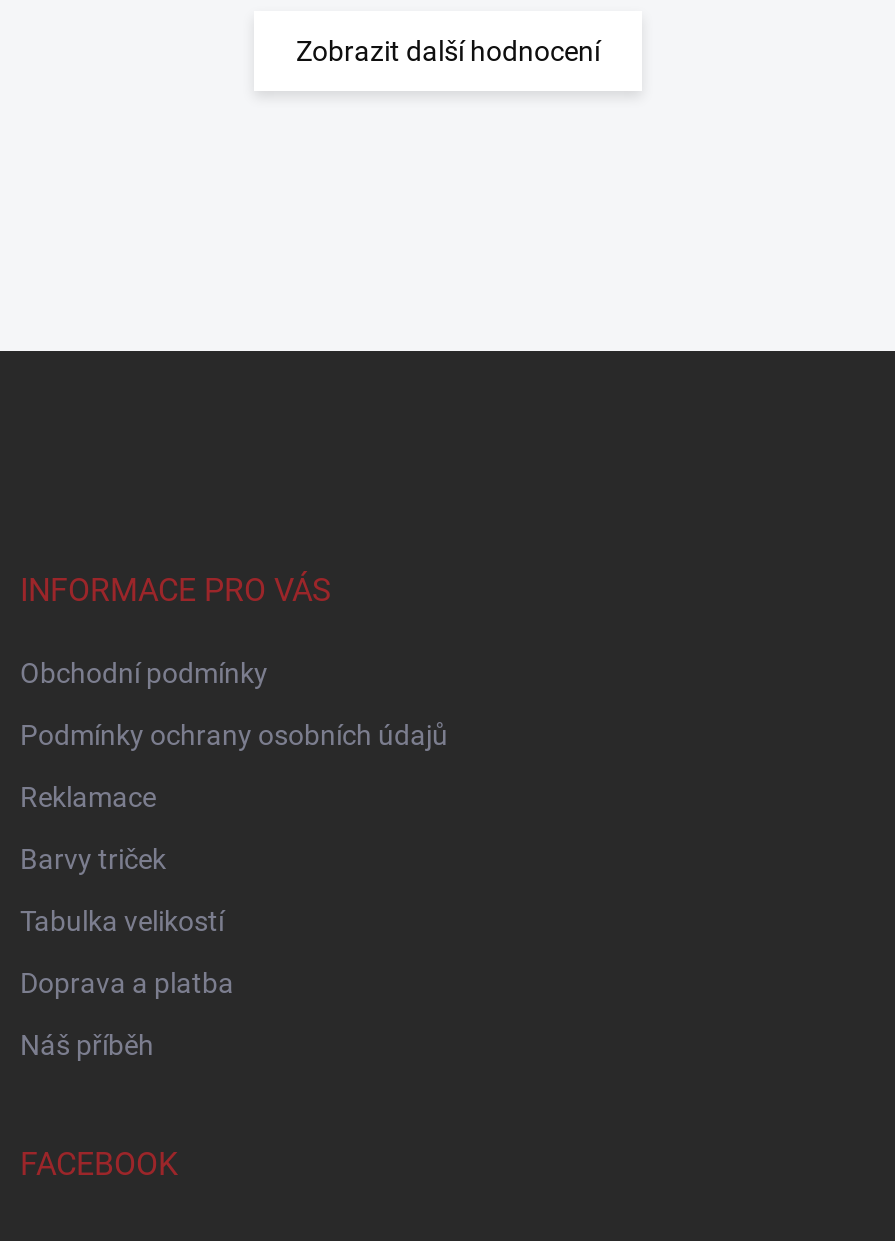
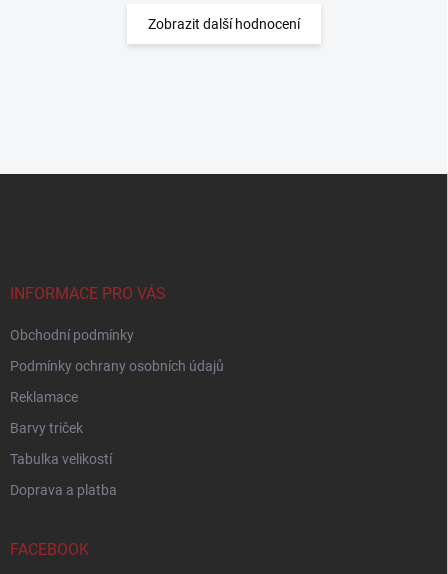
- Náš příběh
